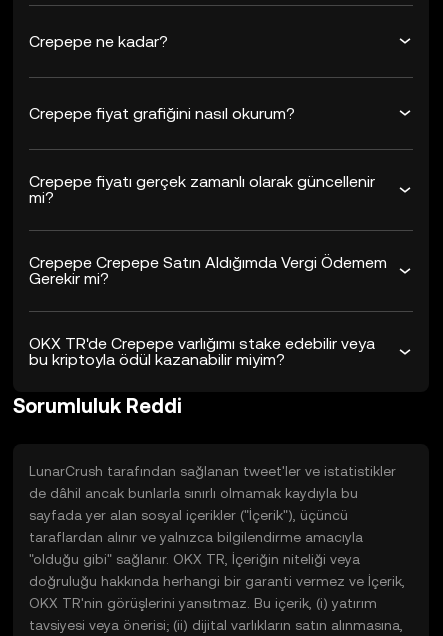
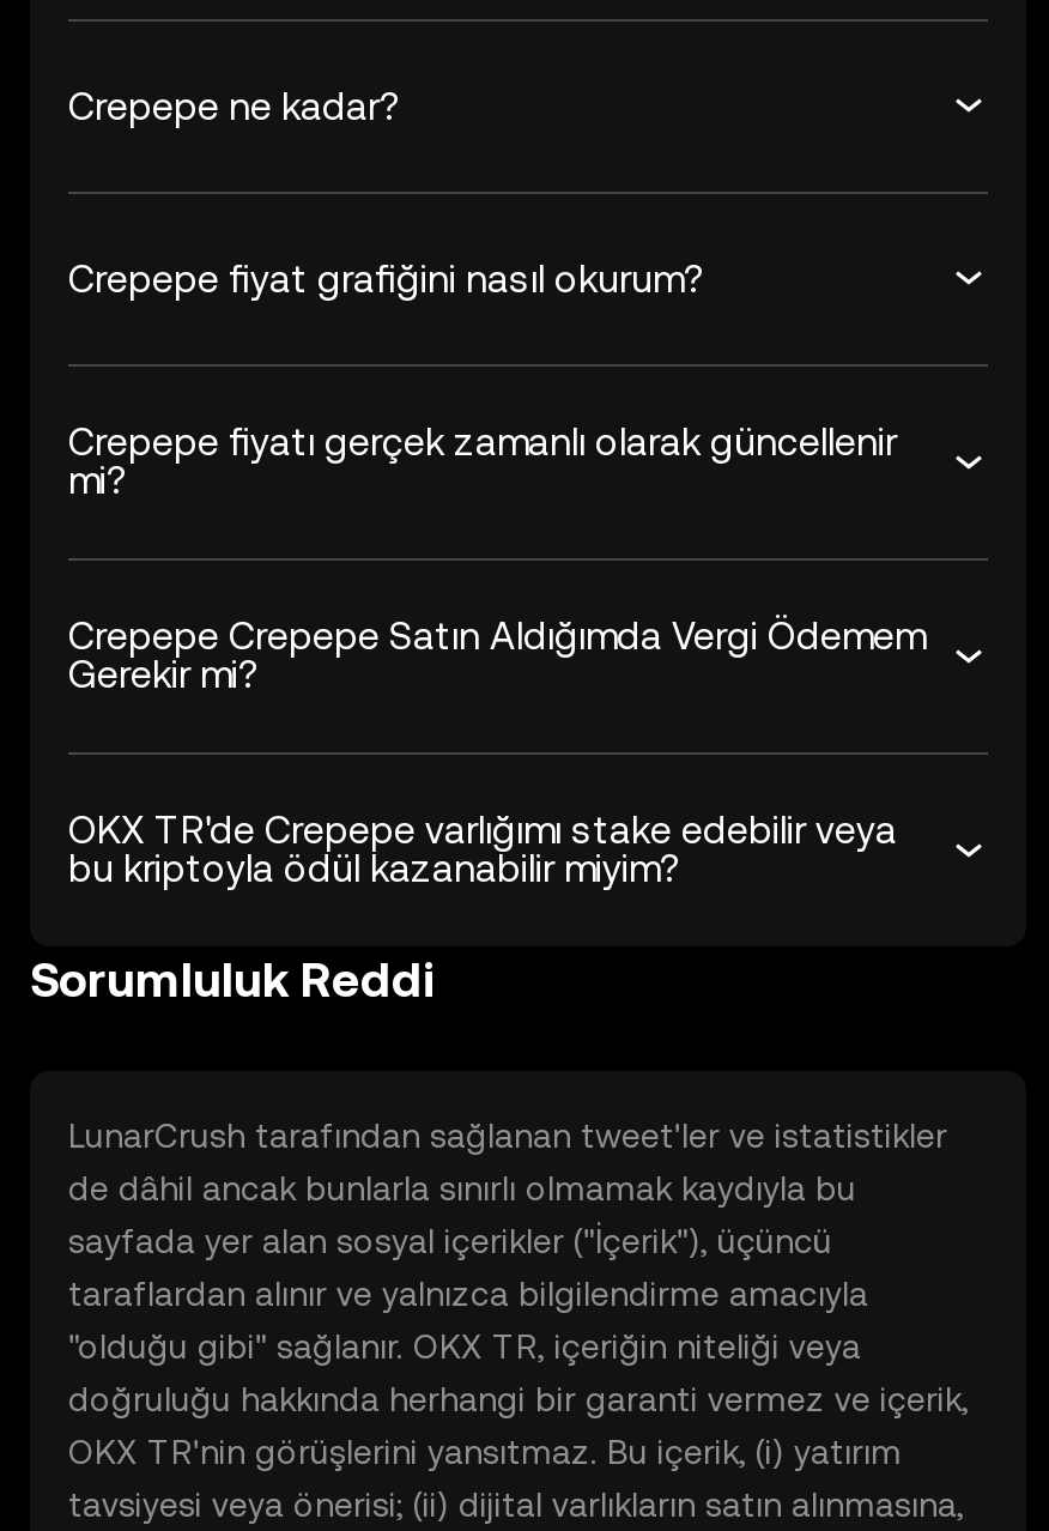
- "olduğu gibi" sağlanır. OKX TR, İçeriğin niteliği veya
+ "olduğu gibi" sağlanır. OKX TR, içeriğin niteliği veya

- doğruluğu hakkında herhangi bir garanti vermez ve İçerik,
+ doğruluğu hakkında herhangi bir garanti vermez ve içerik,
